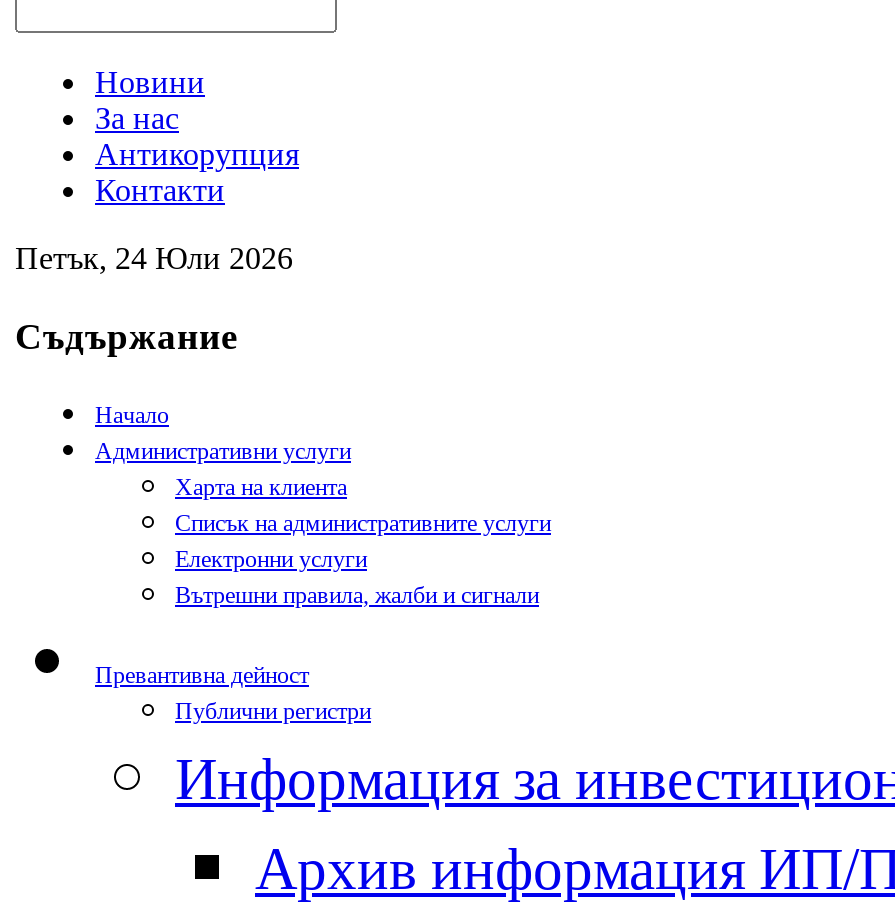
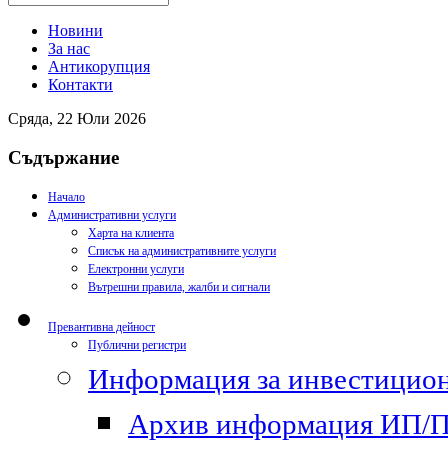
- Петък, 24 Юли 2026
+ Сряда, 22 Юли 2026
